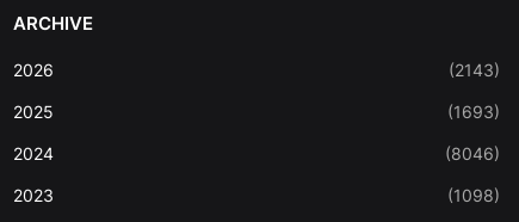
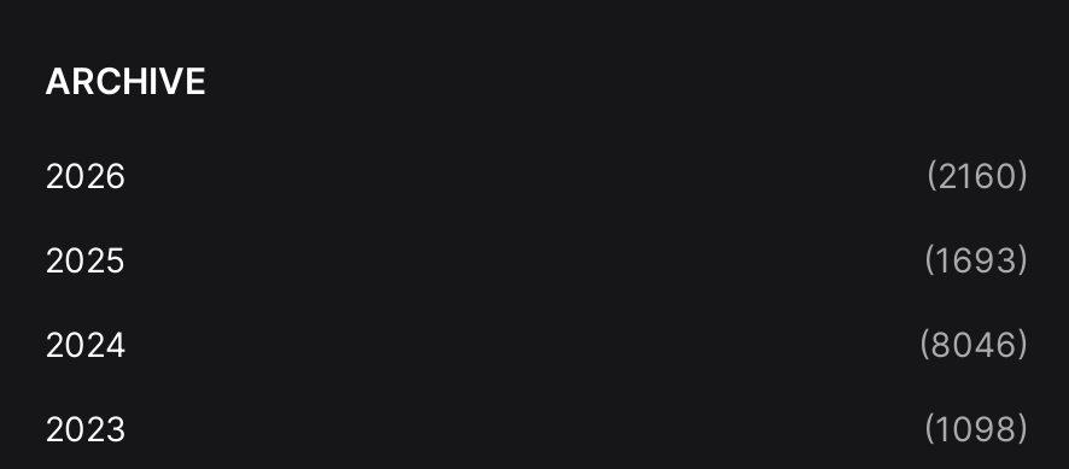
- (2143)
+ (2160)
